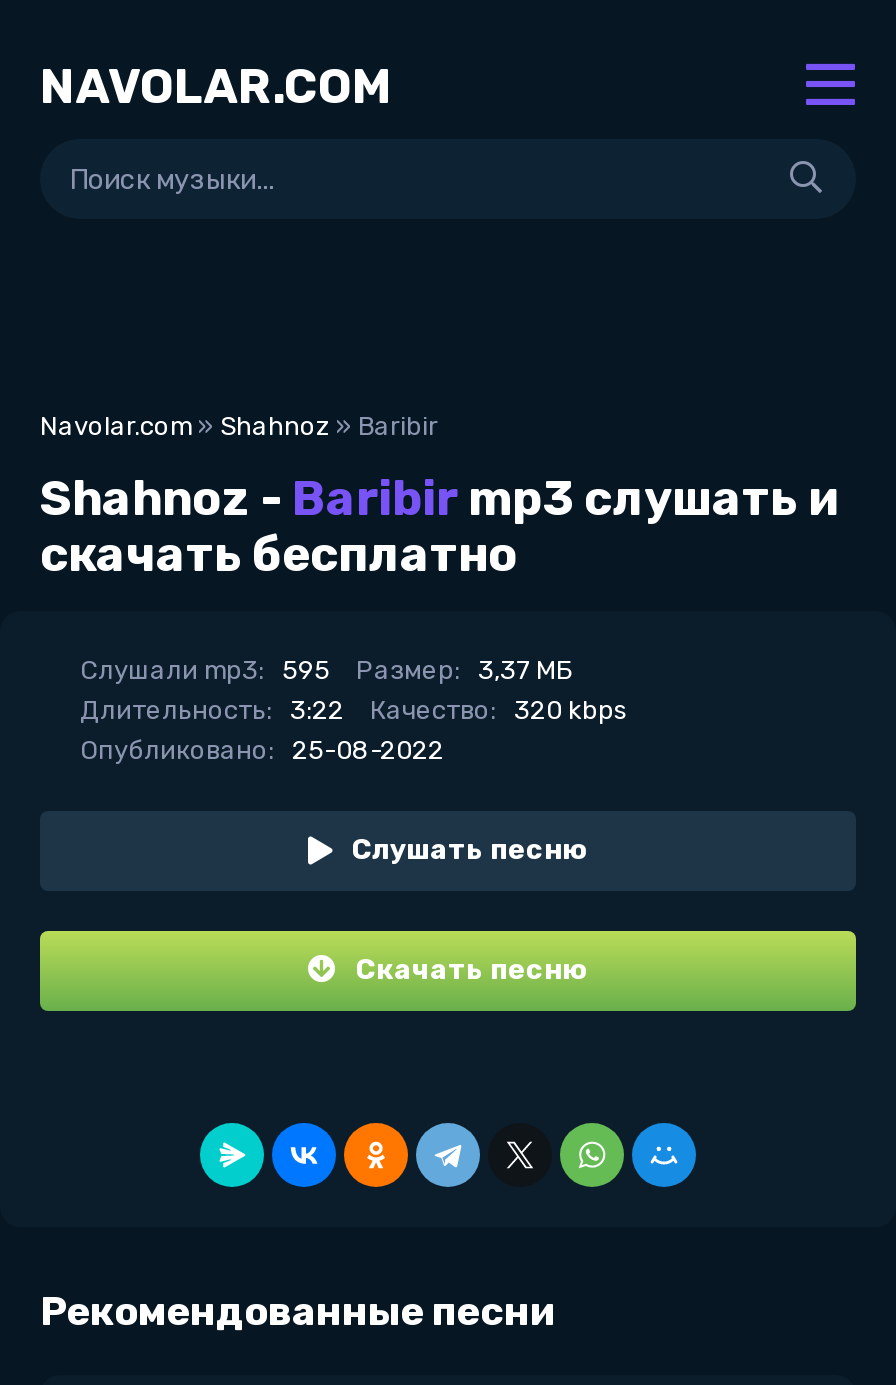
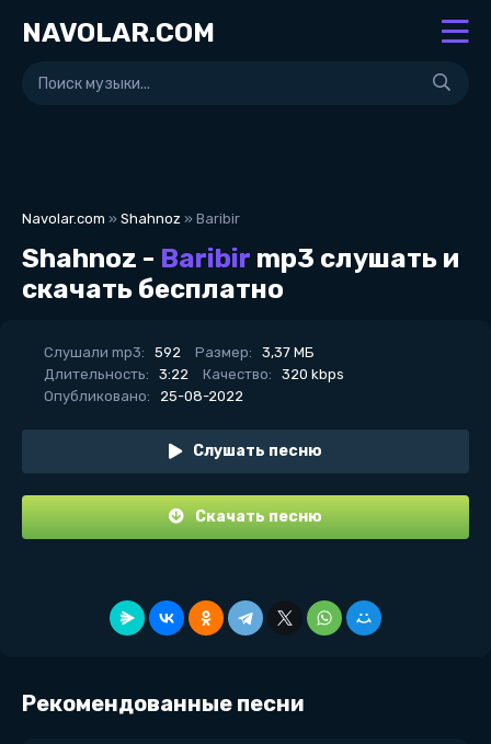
- Слушали mp3: 595 Размер: 3,37 МБ
+ Слушали mp3: 592 Размер: 3,37 МБ
